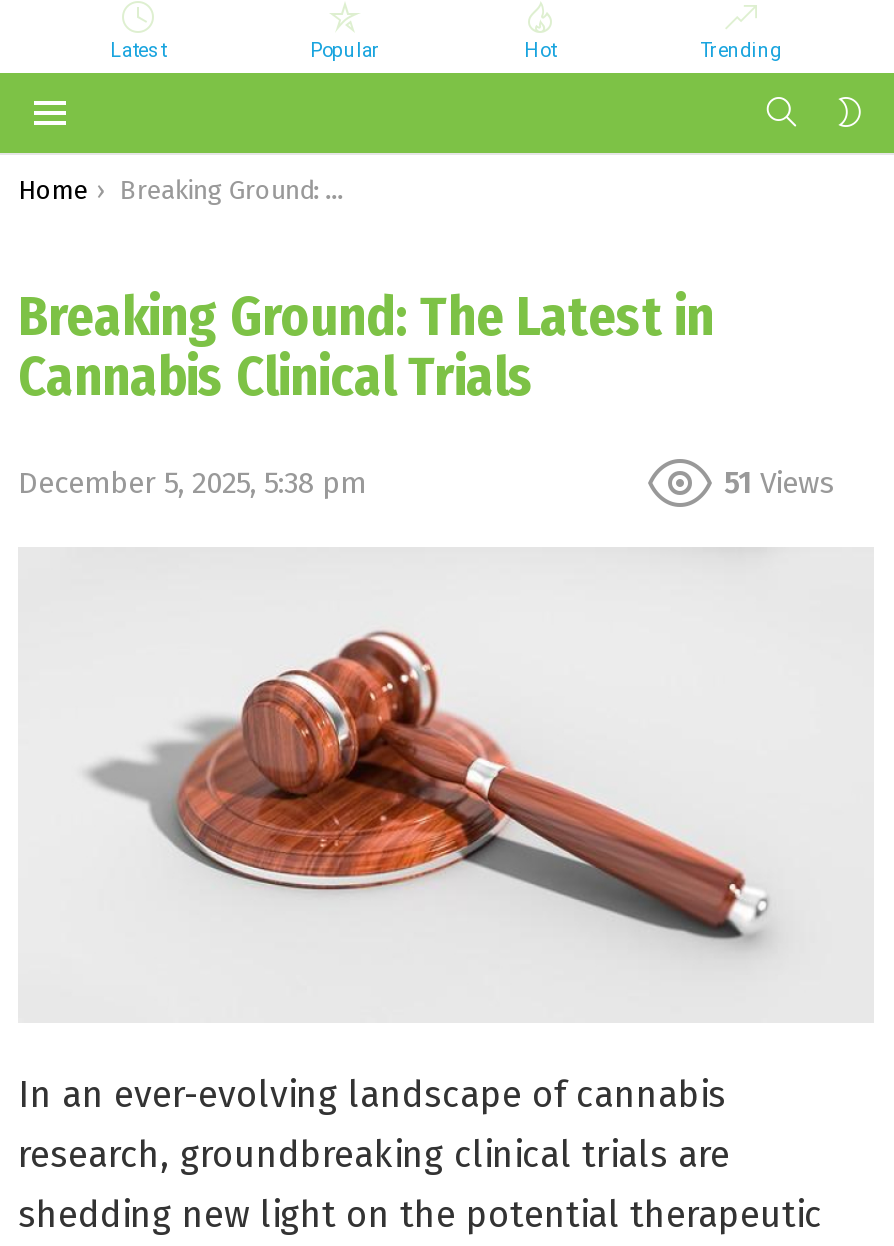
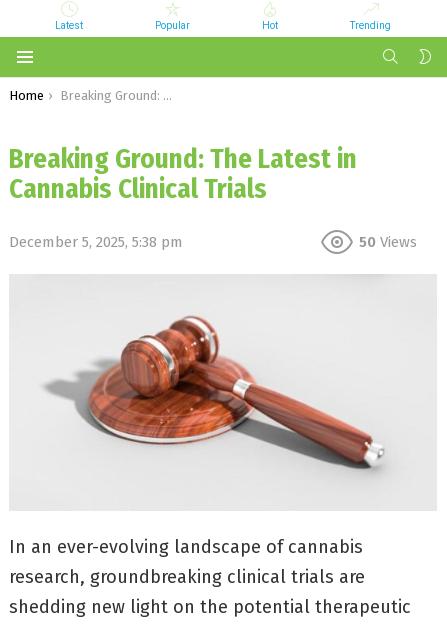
- 51 Views
+ 50 Views
